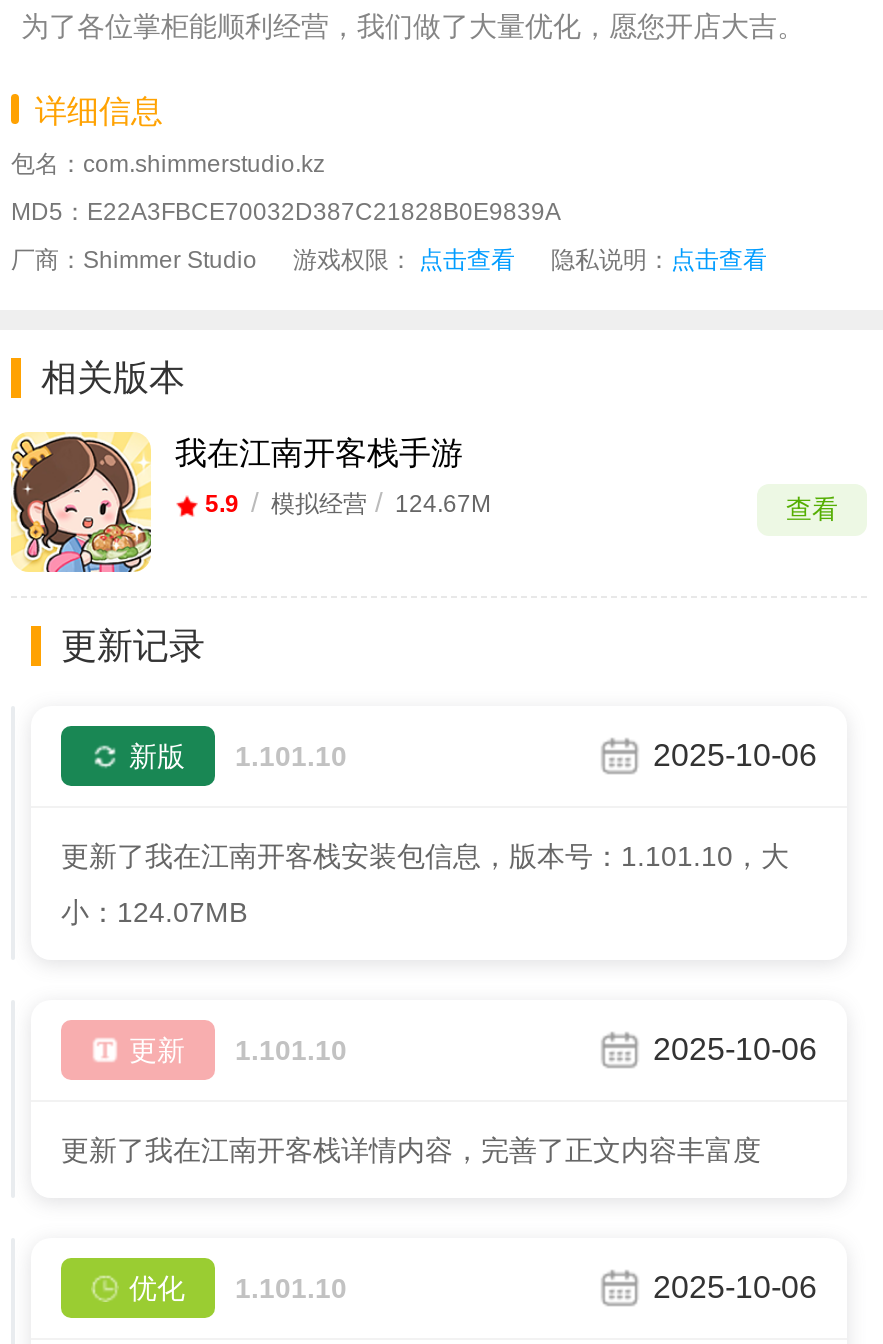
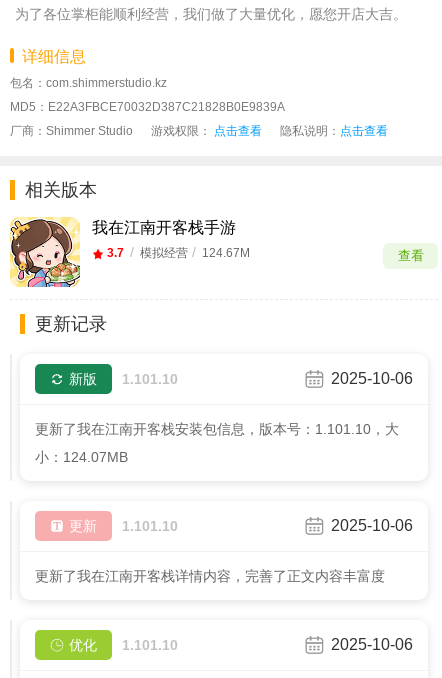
- 5.9 / 模拟经营 / 124.67M
+ 3.7 / 模拟经营 / 124.67M
